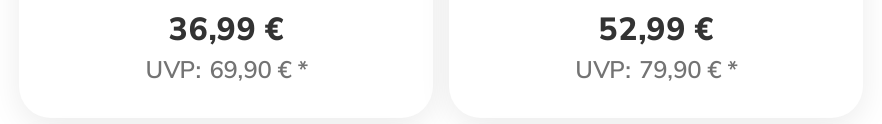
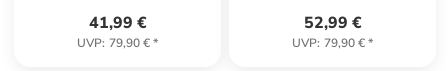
- 36,99 €
+ 41,99 €

- UVP: 69,90 €*
+ UVP: 79,90 €*
